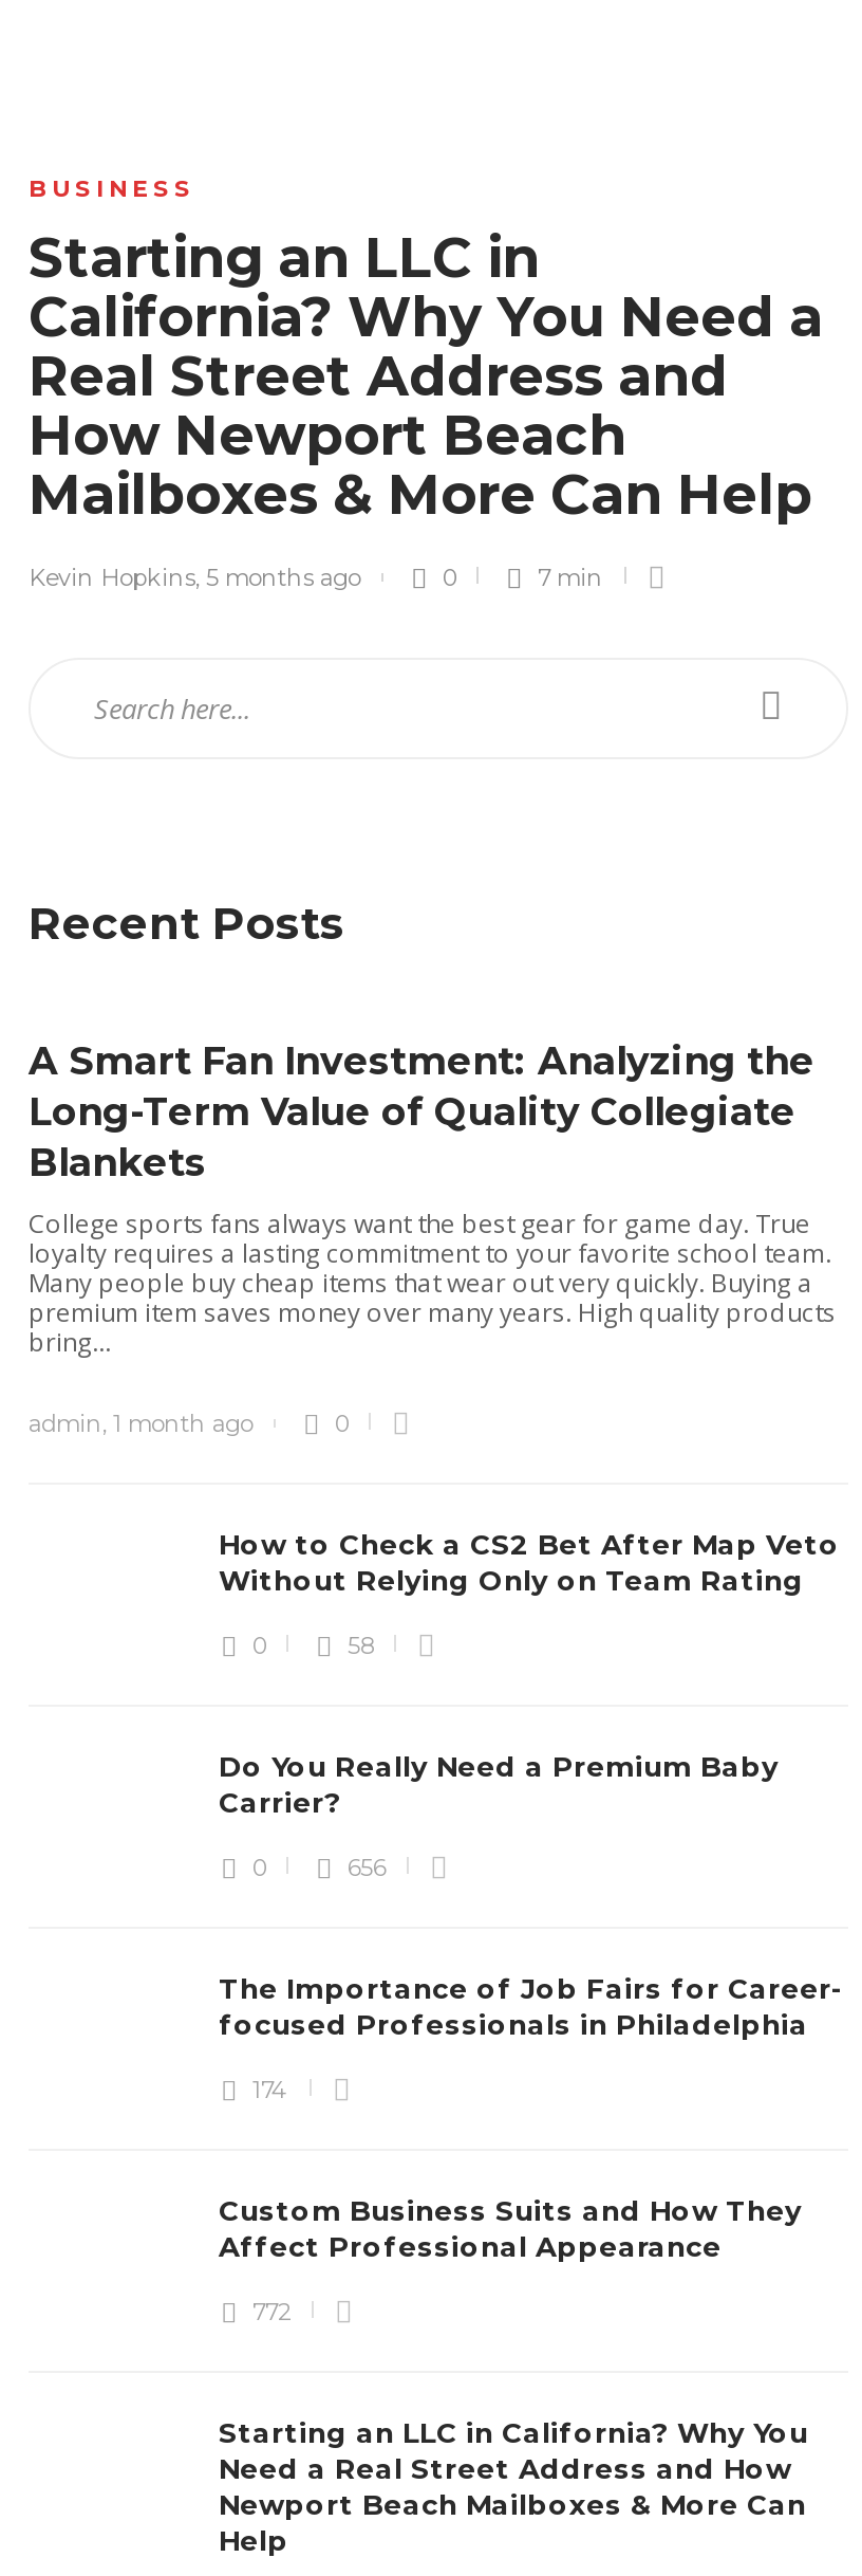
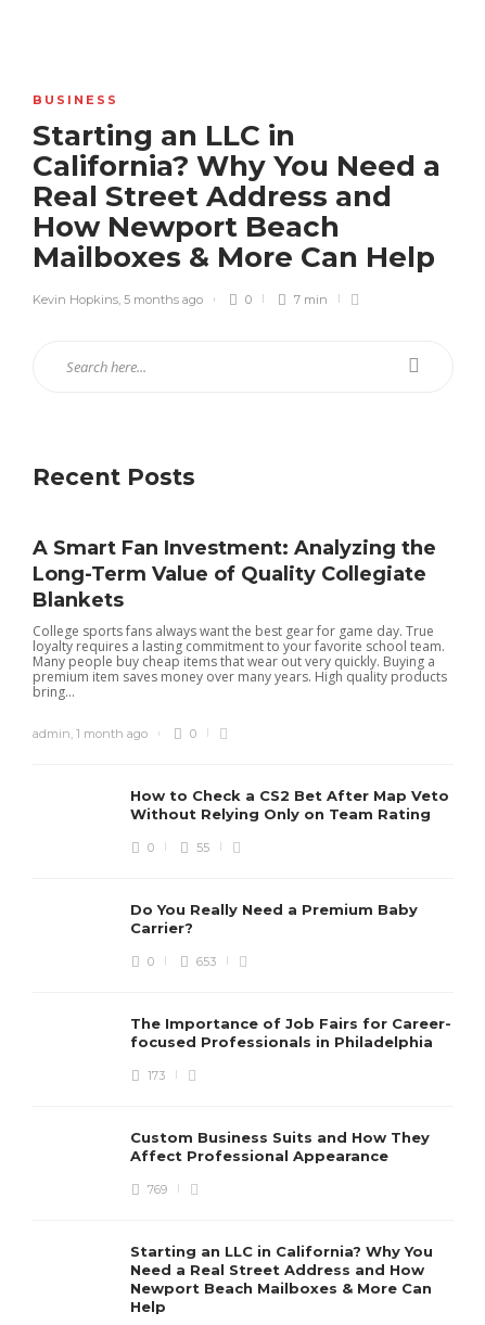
- 58
+ 55

- 656
+ 653

- 174
+ 173

- 772
+ 769
